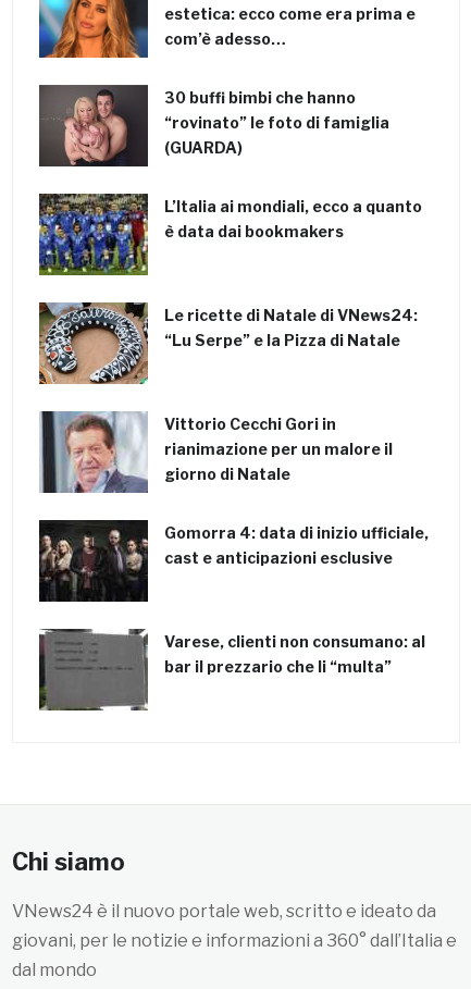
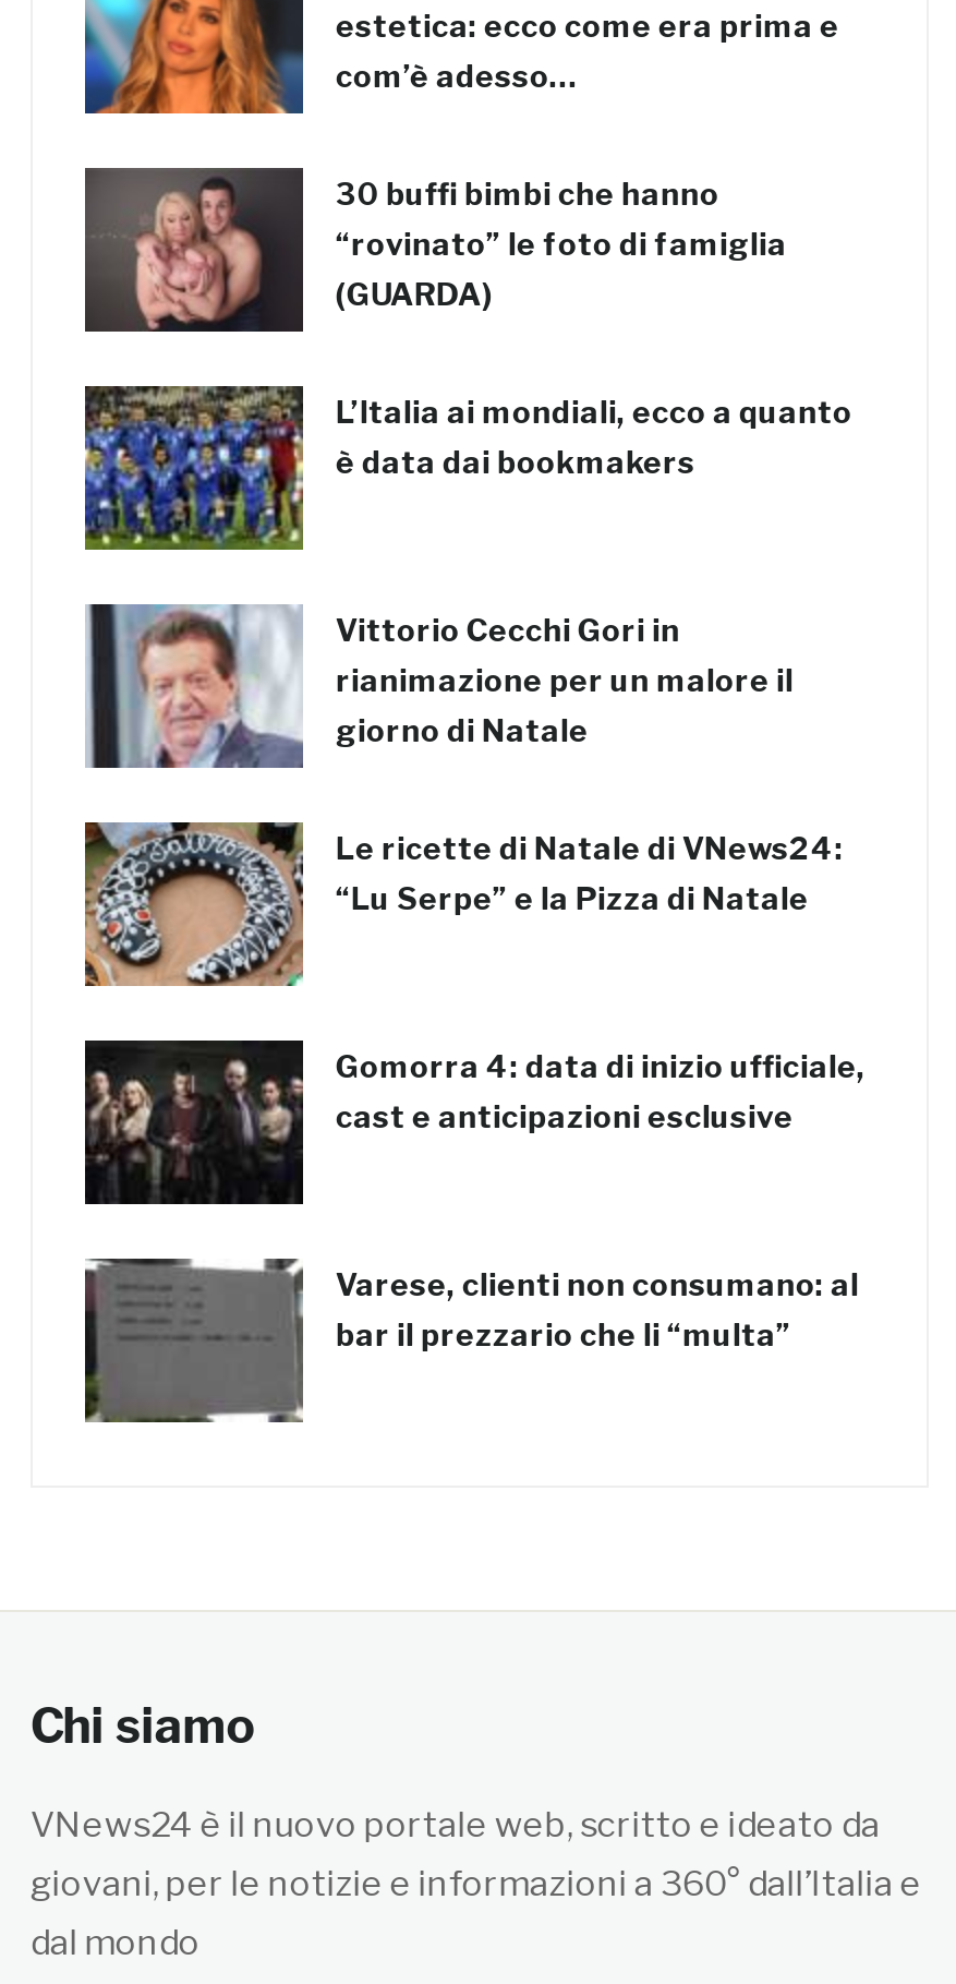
moved down: [image] | Le ricette di Natale di VNews24: | “Lu Serpe” e la Pizza di Natale

moved up: [image] | Vittorio Cecchi Gori in | rianimazione per un malore il | giorno di Natale
